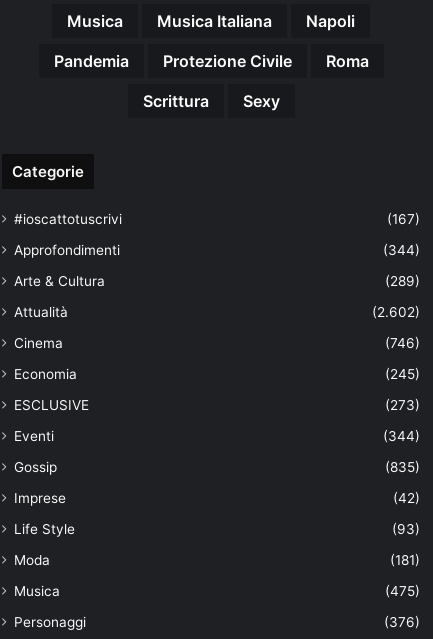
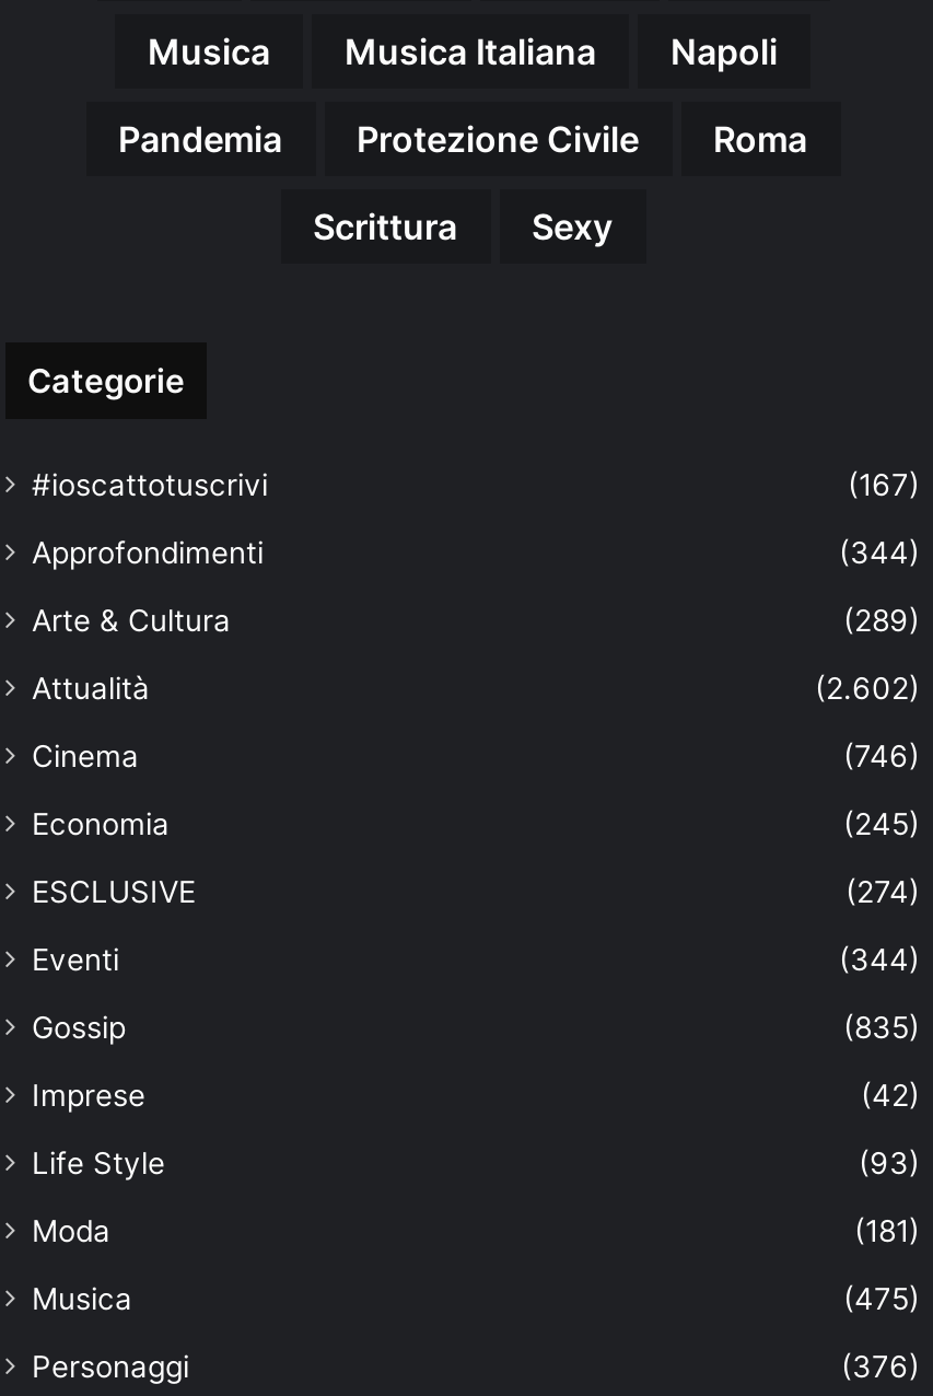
- (273)
+ (274)
